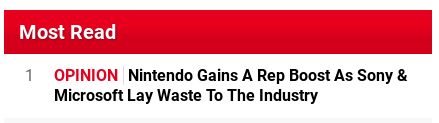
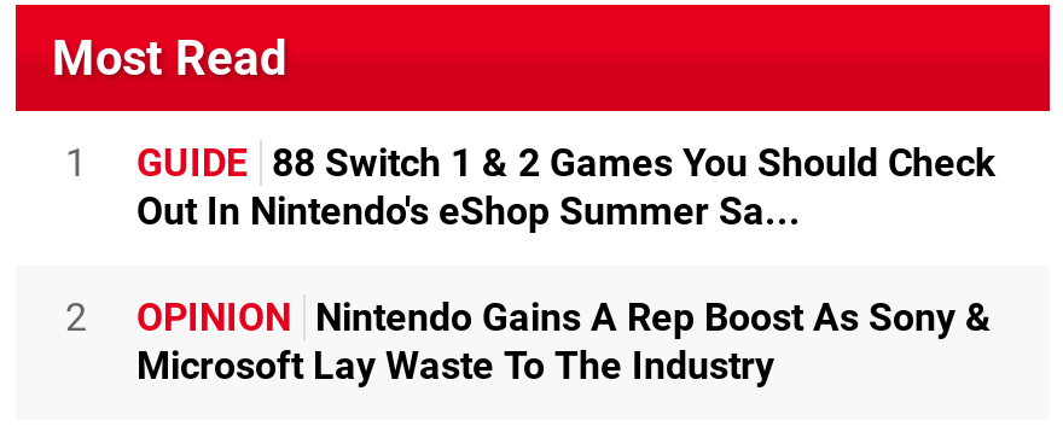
+ GUIDE 88 Switch 1 & 2 Games You Should Check
+ Out In Nintendo's eShop Summer Sa...
+ 2
